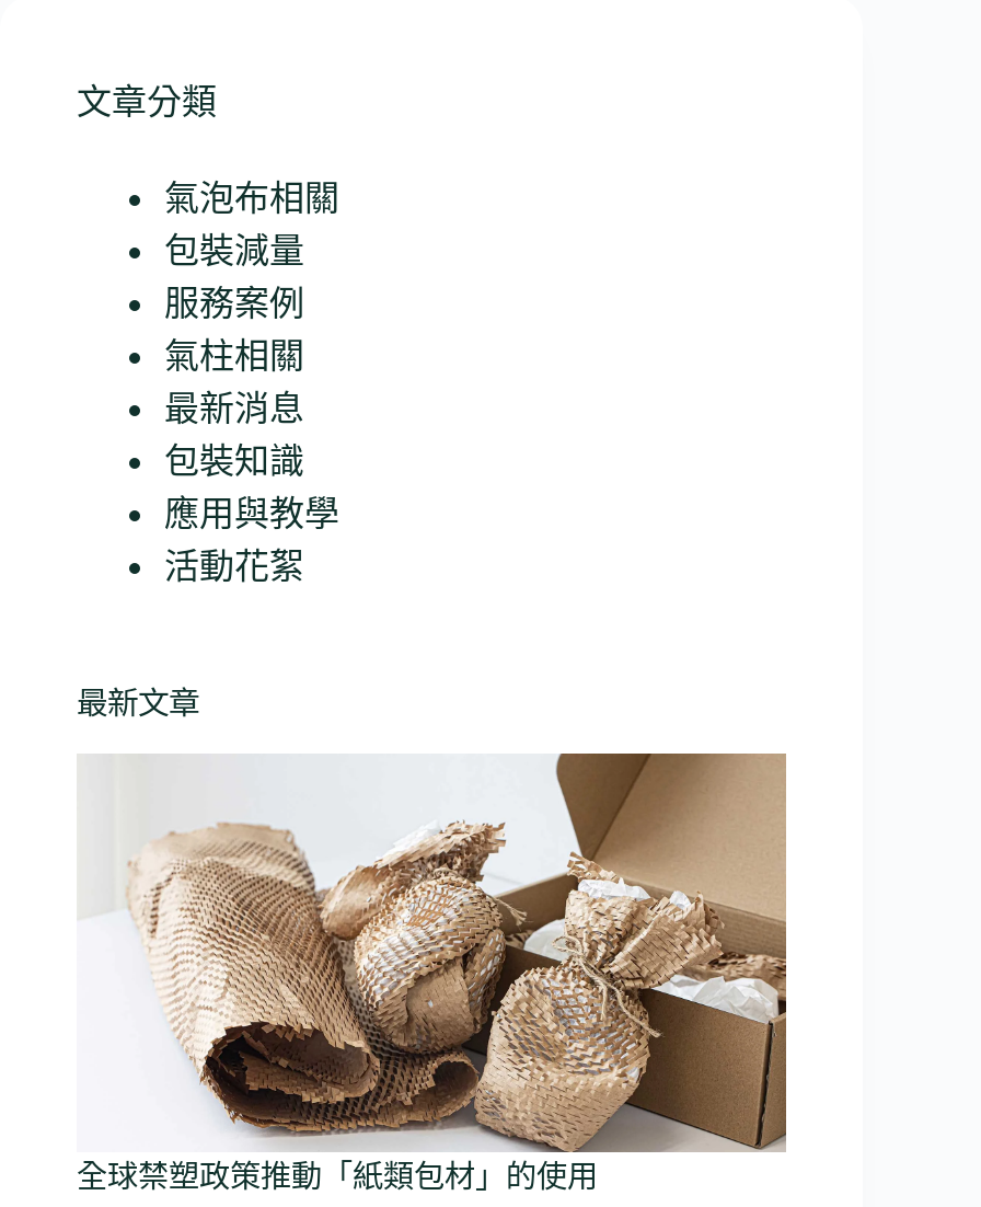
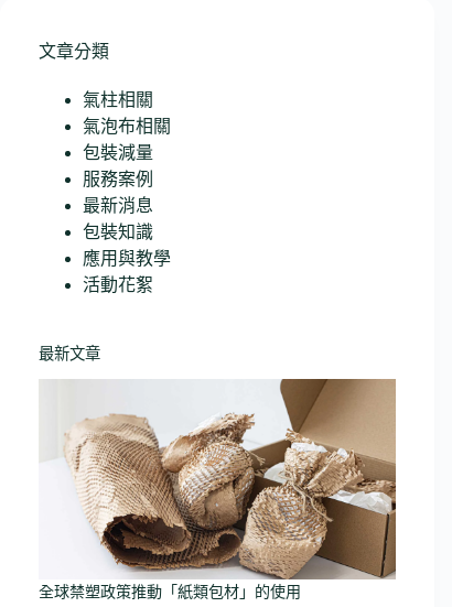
moved down: 氣泡布相關 | 包裝減量 | 服務案例

moved up: 氣柱相關
